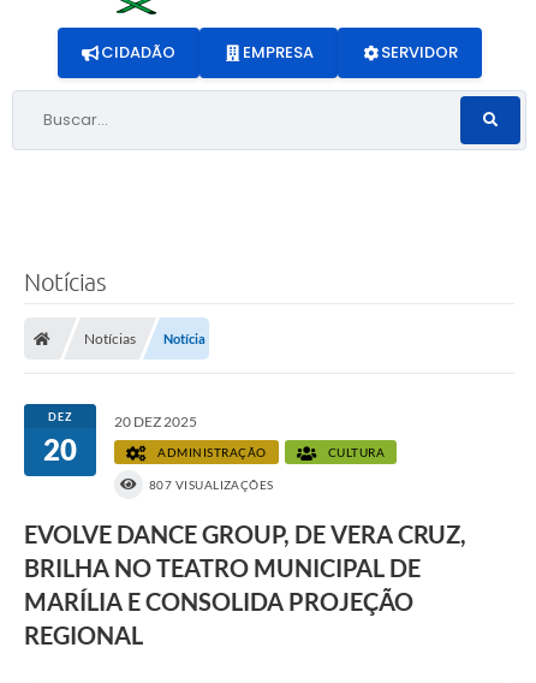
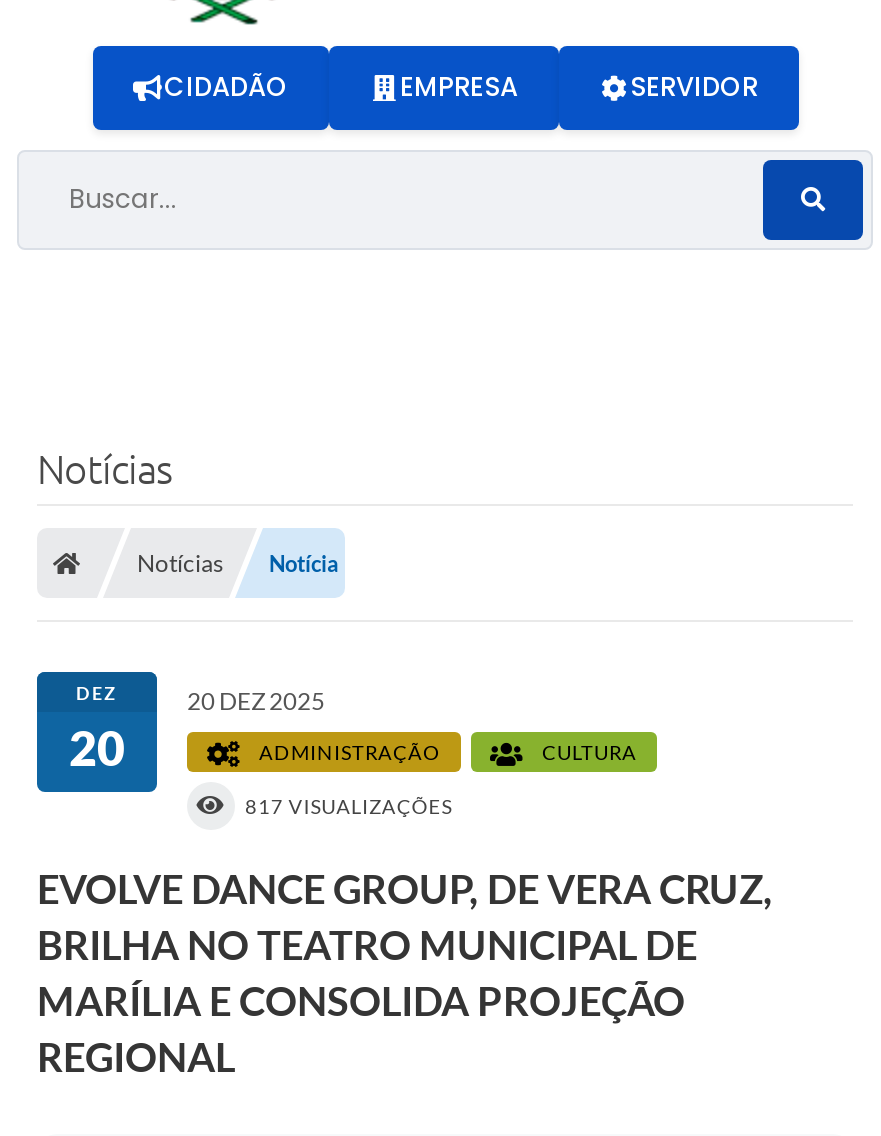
- 807 VISUALIZAÇÕES
+ 817 VISUALIZAÇÕES
